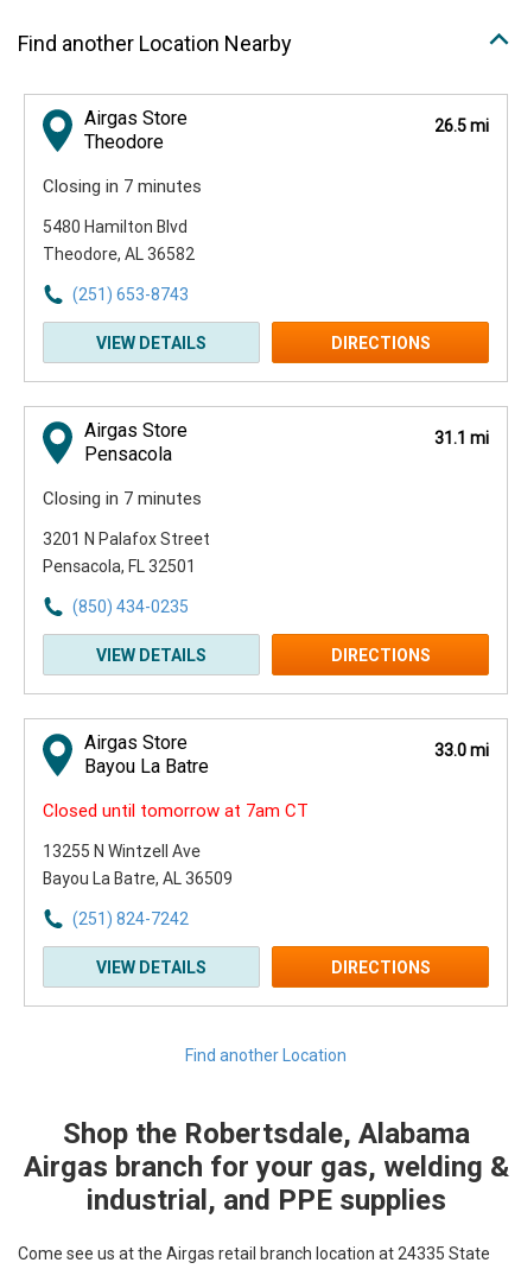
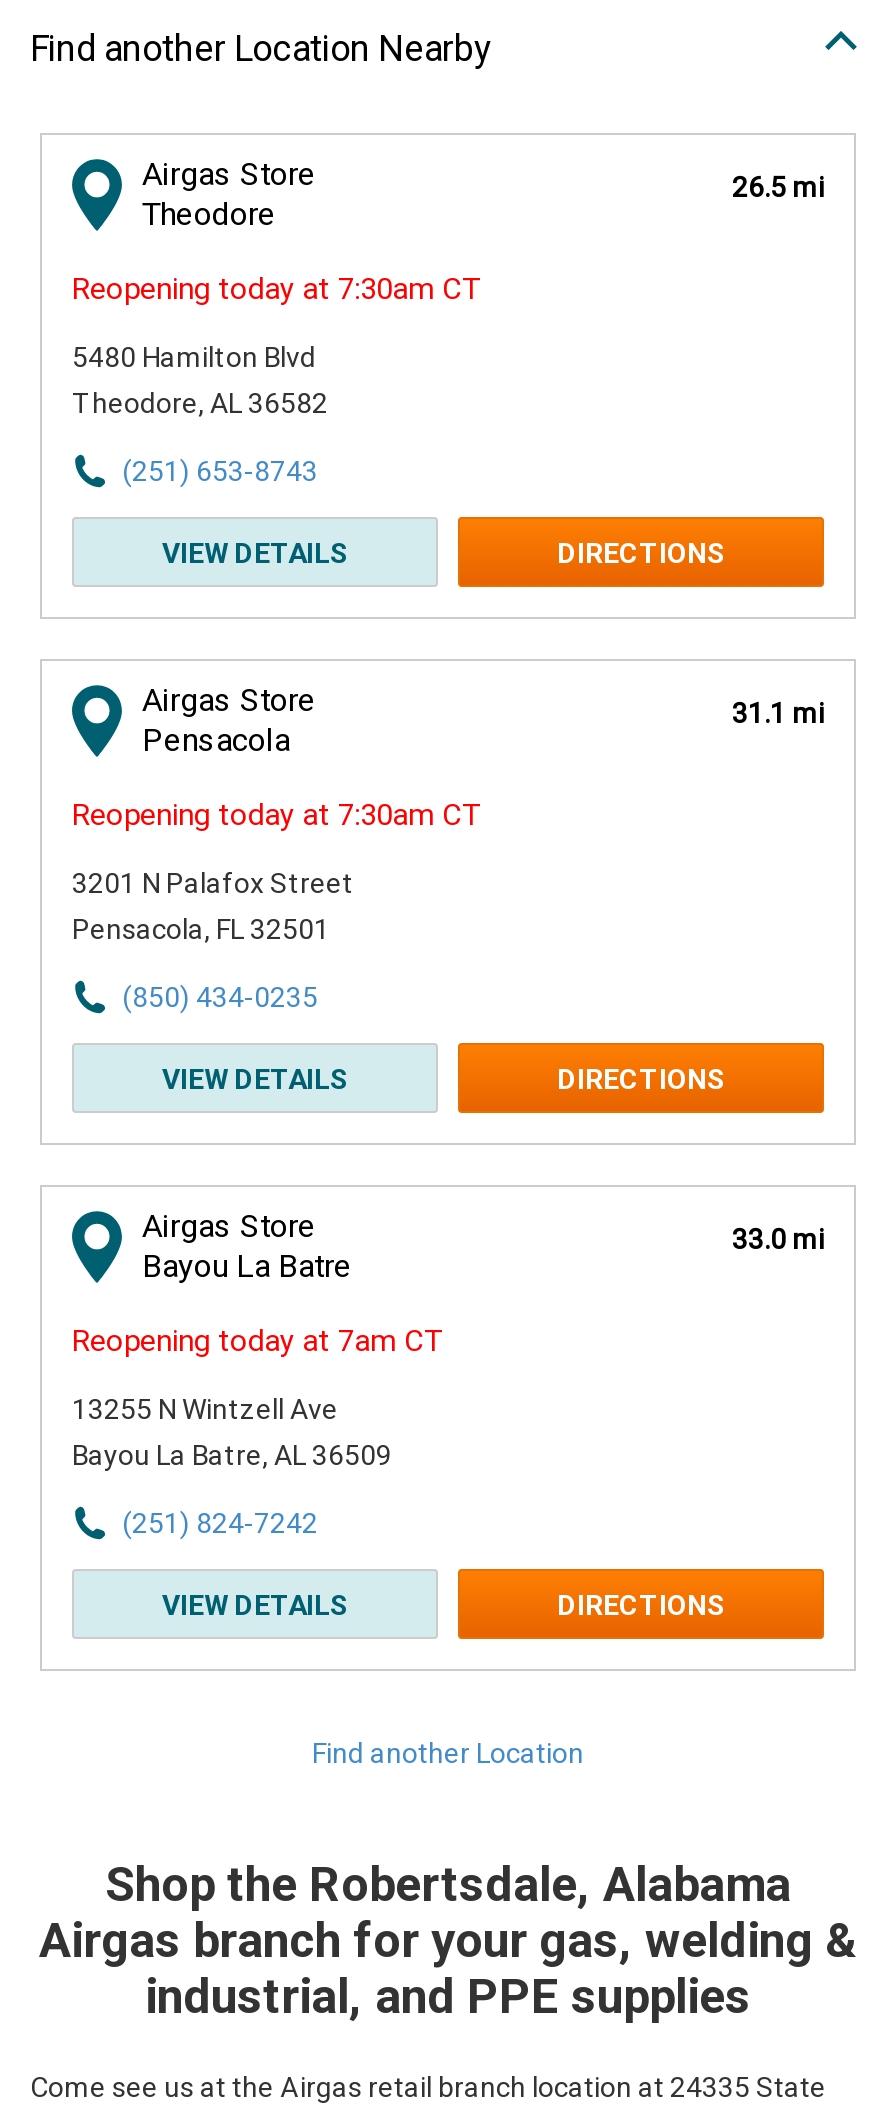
- Closing in 7 minutes
+ Reopening today at 7:30am CT

- Closing in 7 minutes
+ Reopening today at 7:30am CT

- Closed until tomorrow at 7am CT
+ Reopening today at 7am CT
